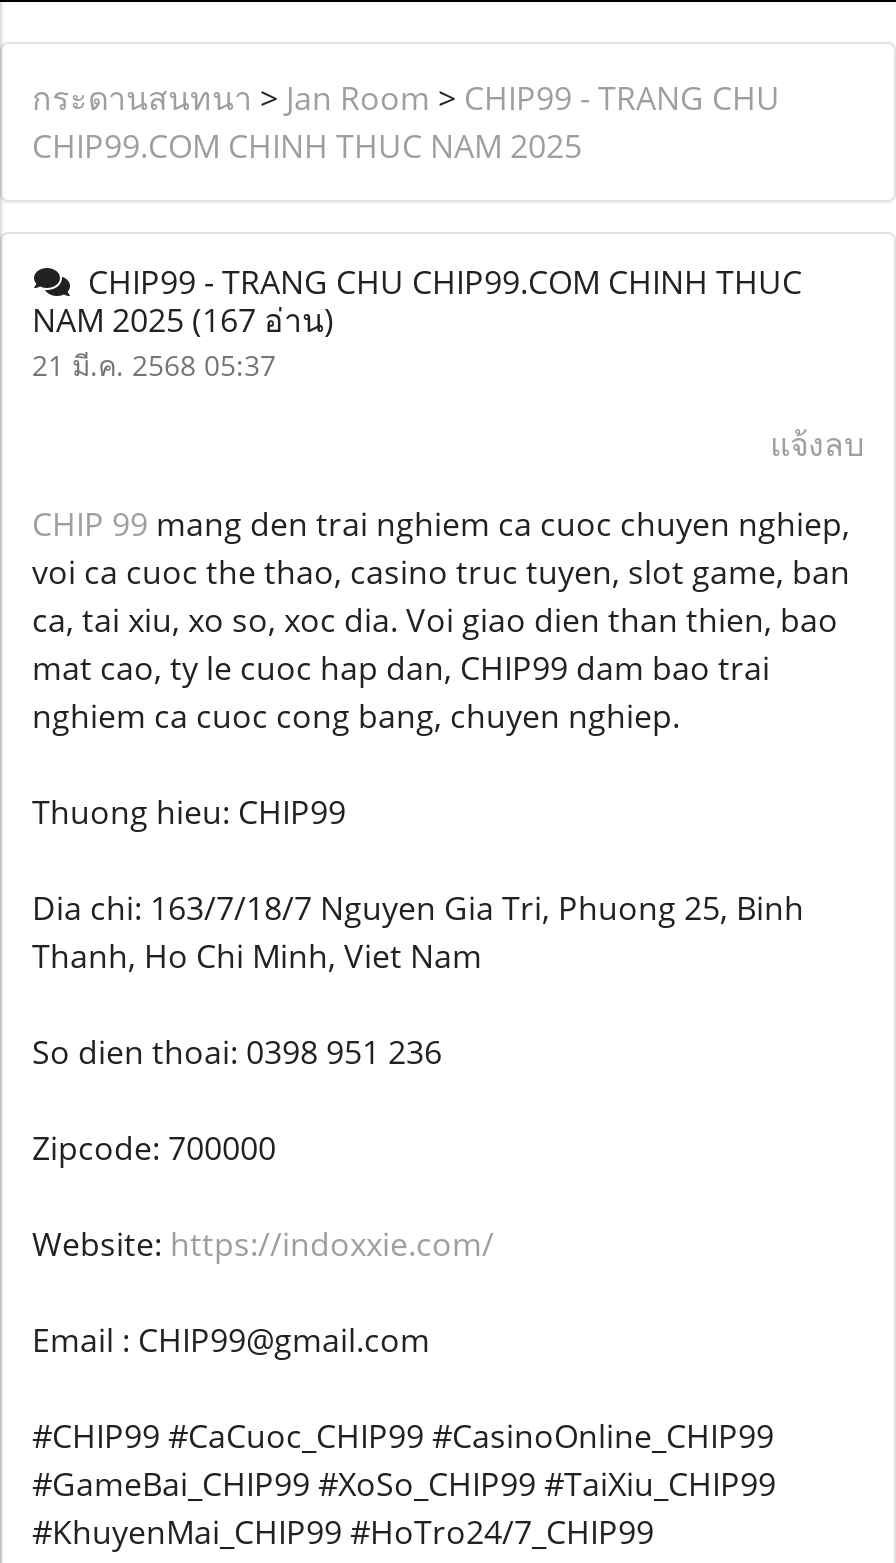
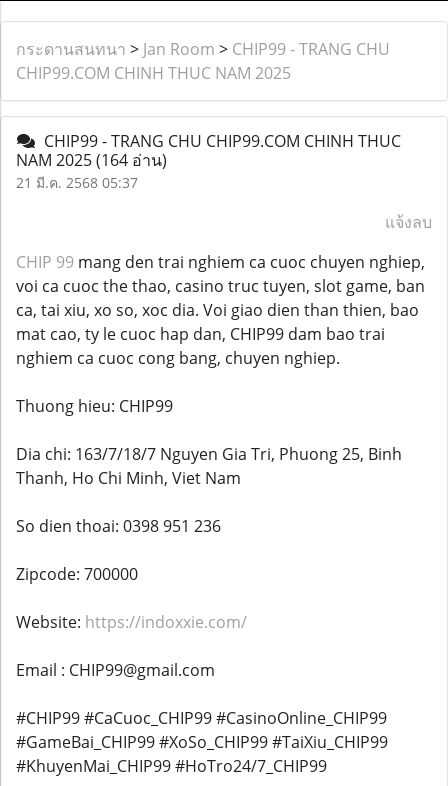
- NAM 2025 (167 อ่าน)
+ NAM 2025 (164 อ่าน)
